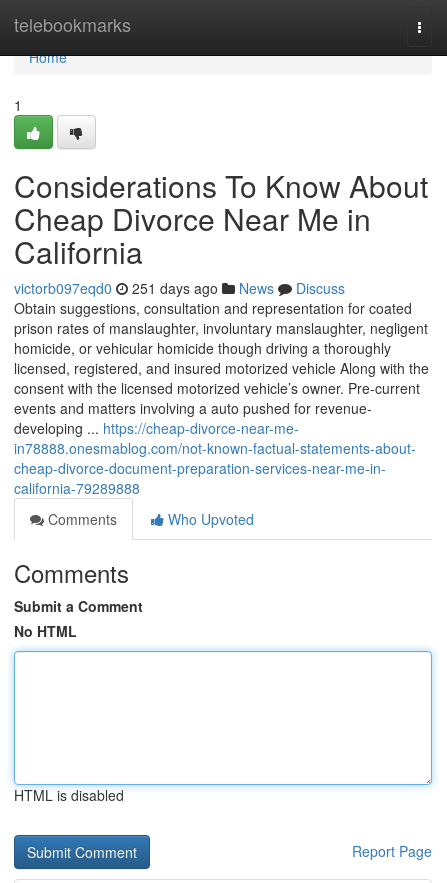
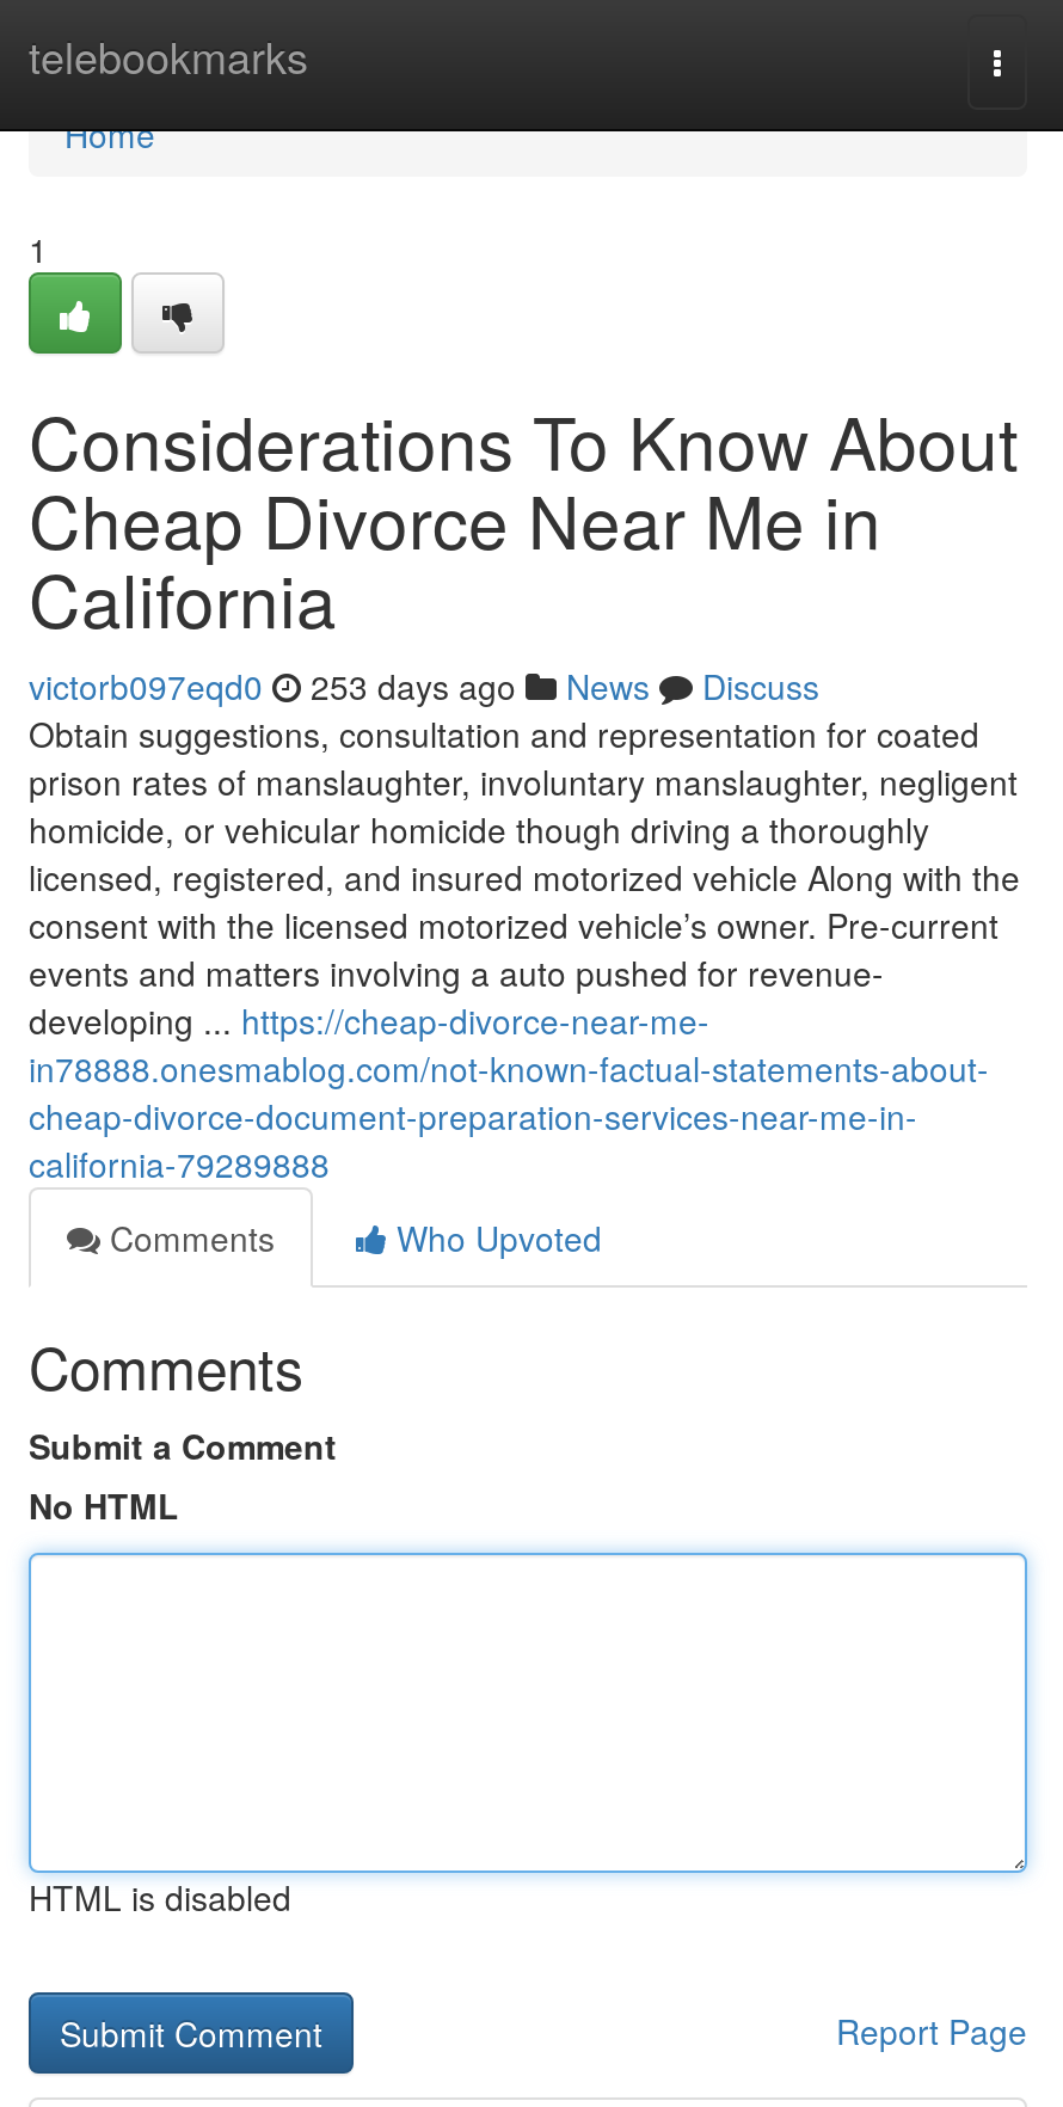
- victorb097eqd0 251 days ago News Discuss
+ victorb097eqd0 253 days ago News Discuss
